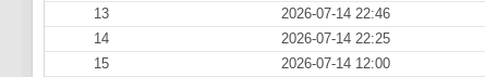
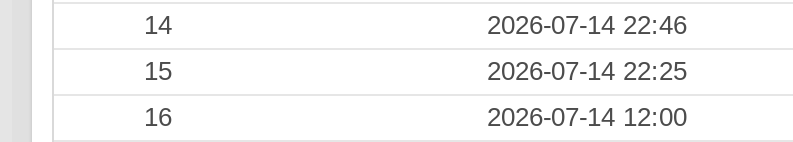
- 13
+ 14

- 14
+ 15

- 15
+ 16
